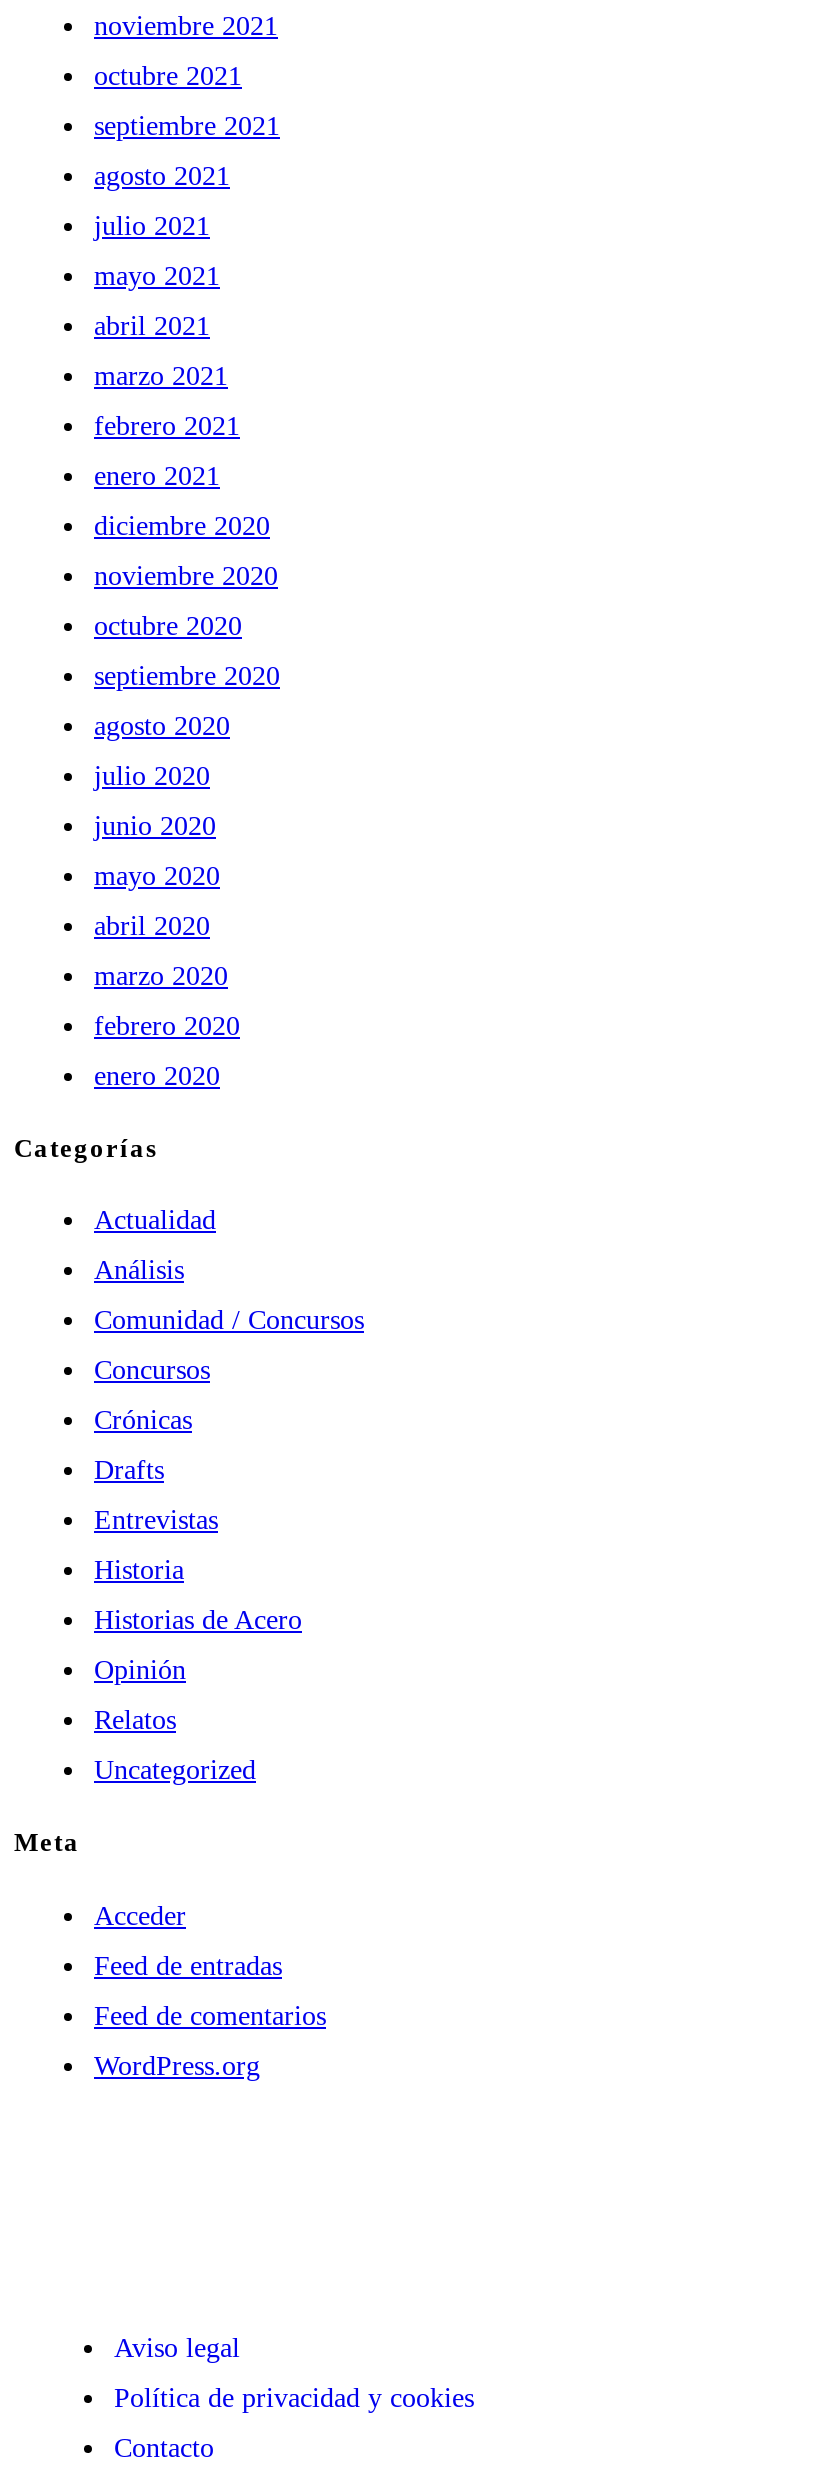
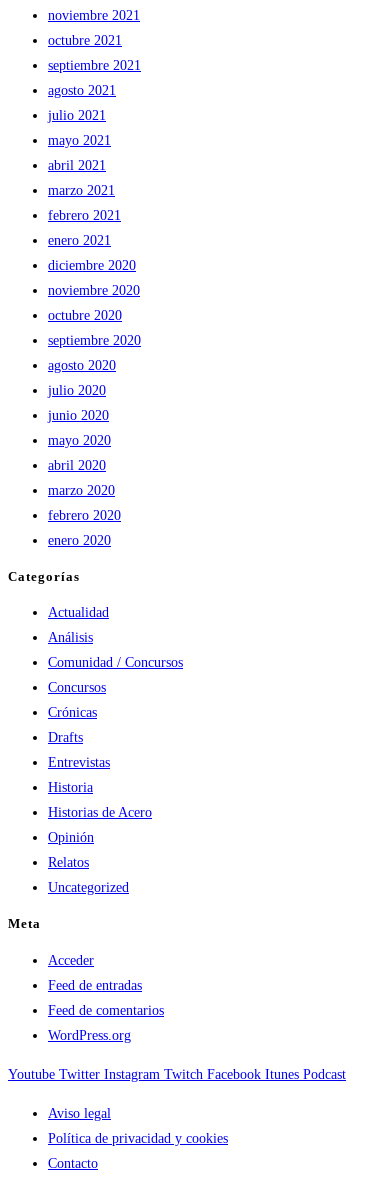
+ Youtube Twitter Instagram Twitch Facebook Itunes Podcast
